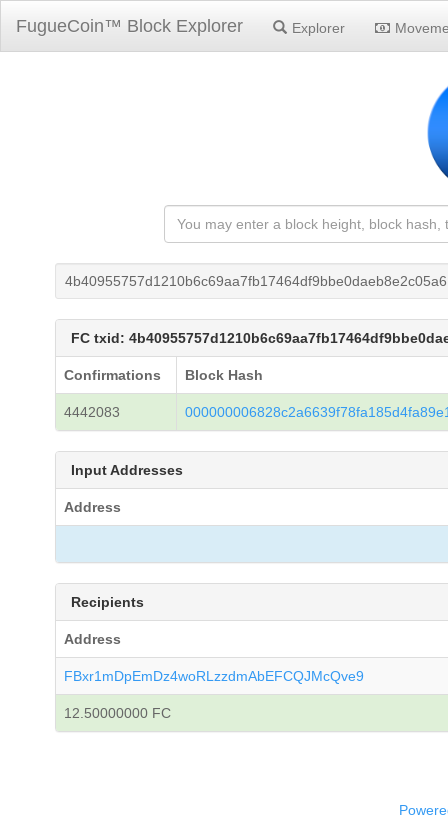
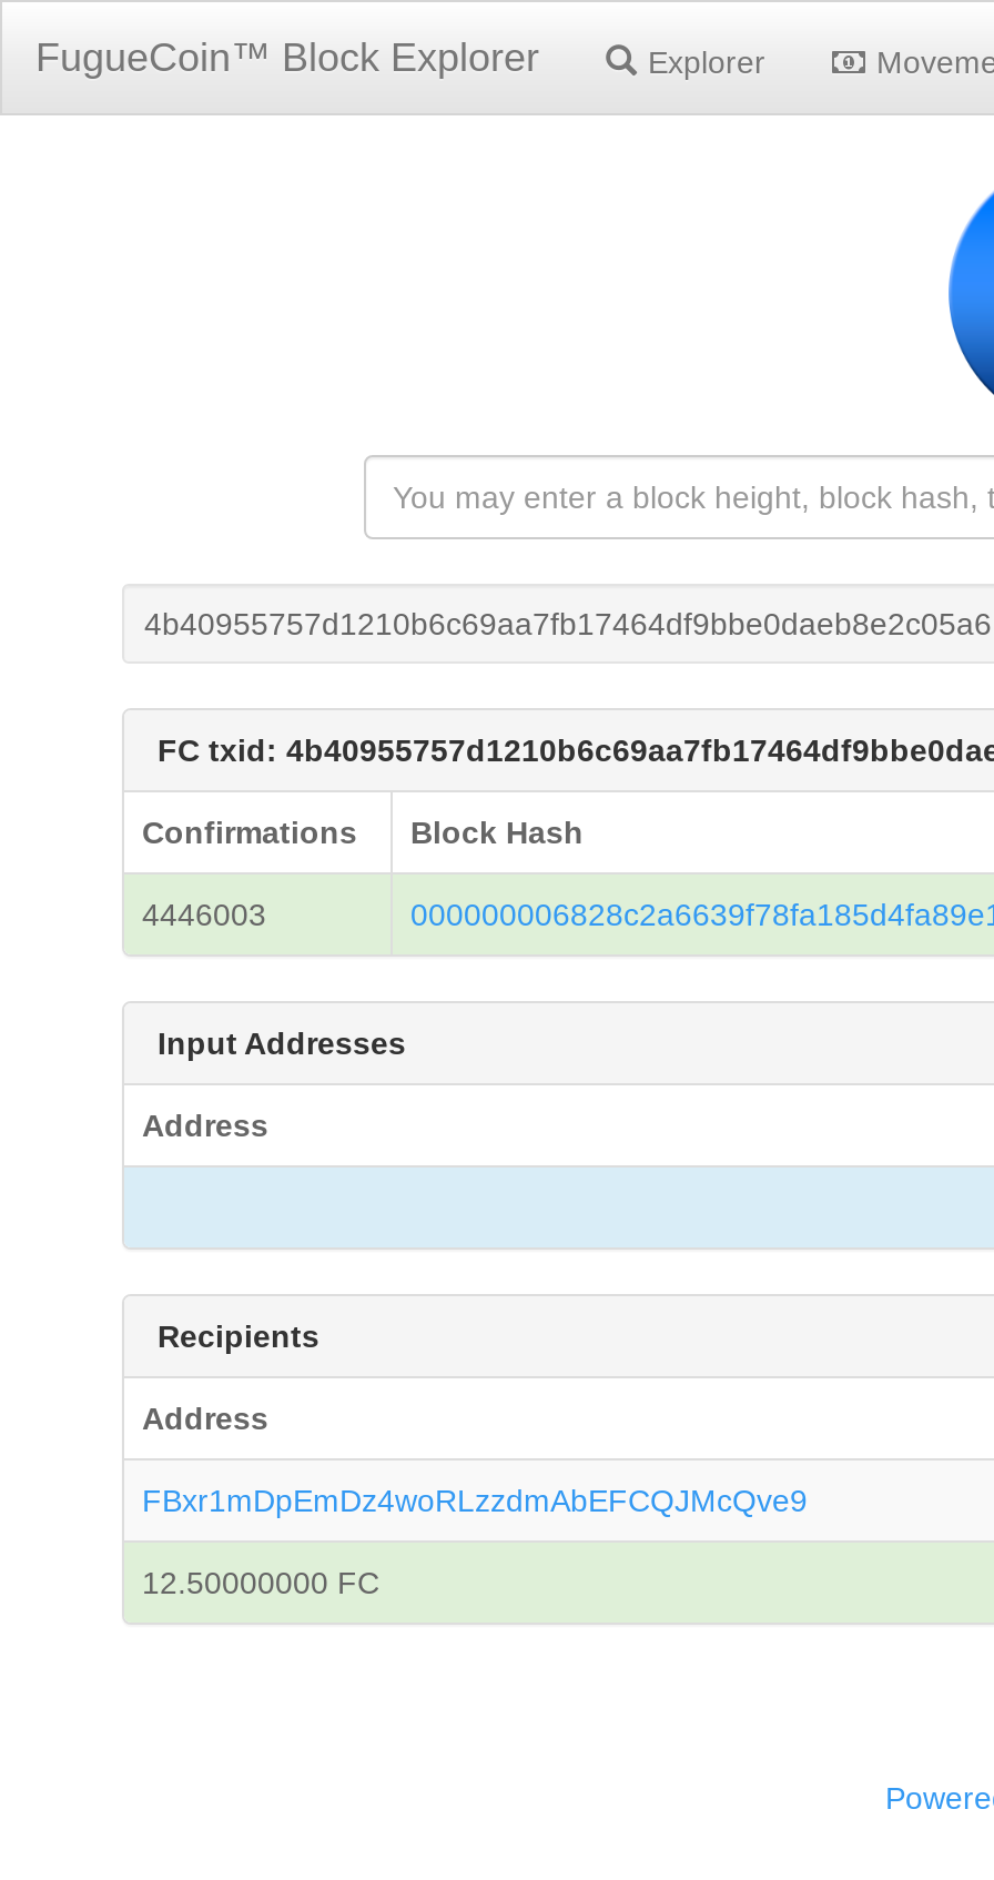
- 4442083
+ 4446003
